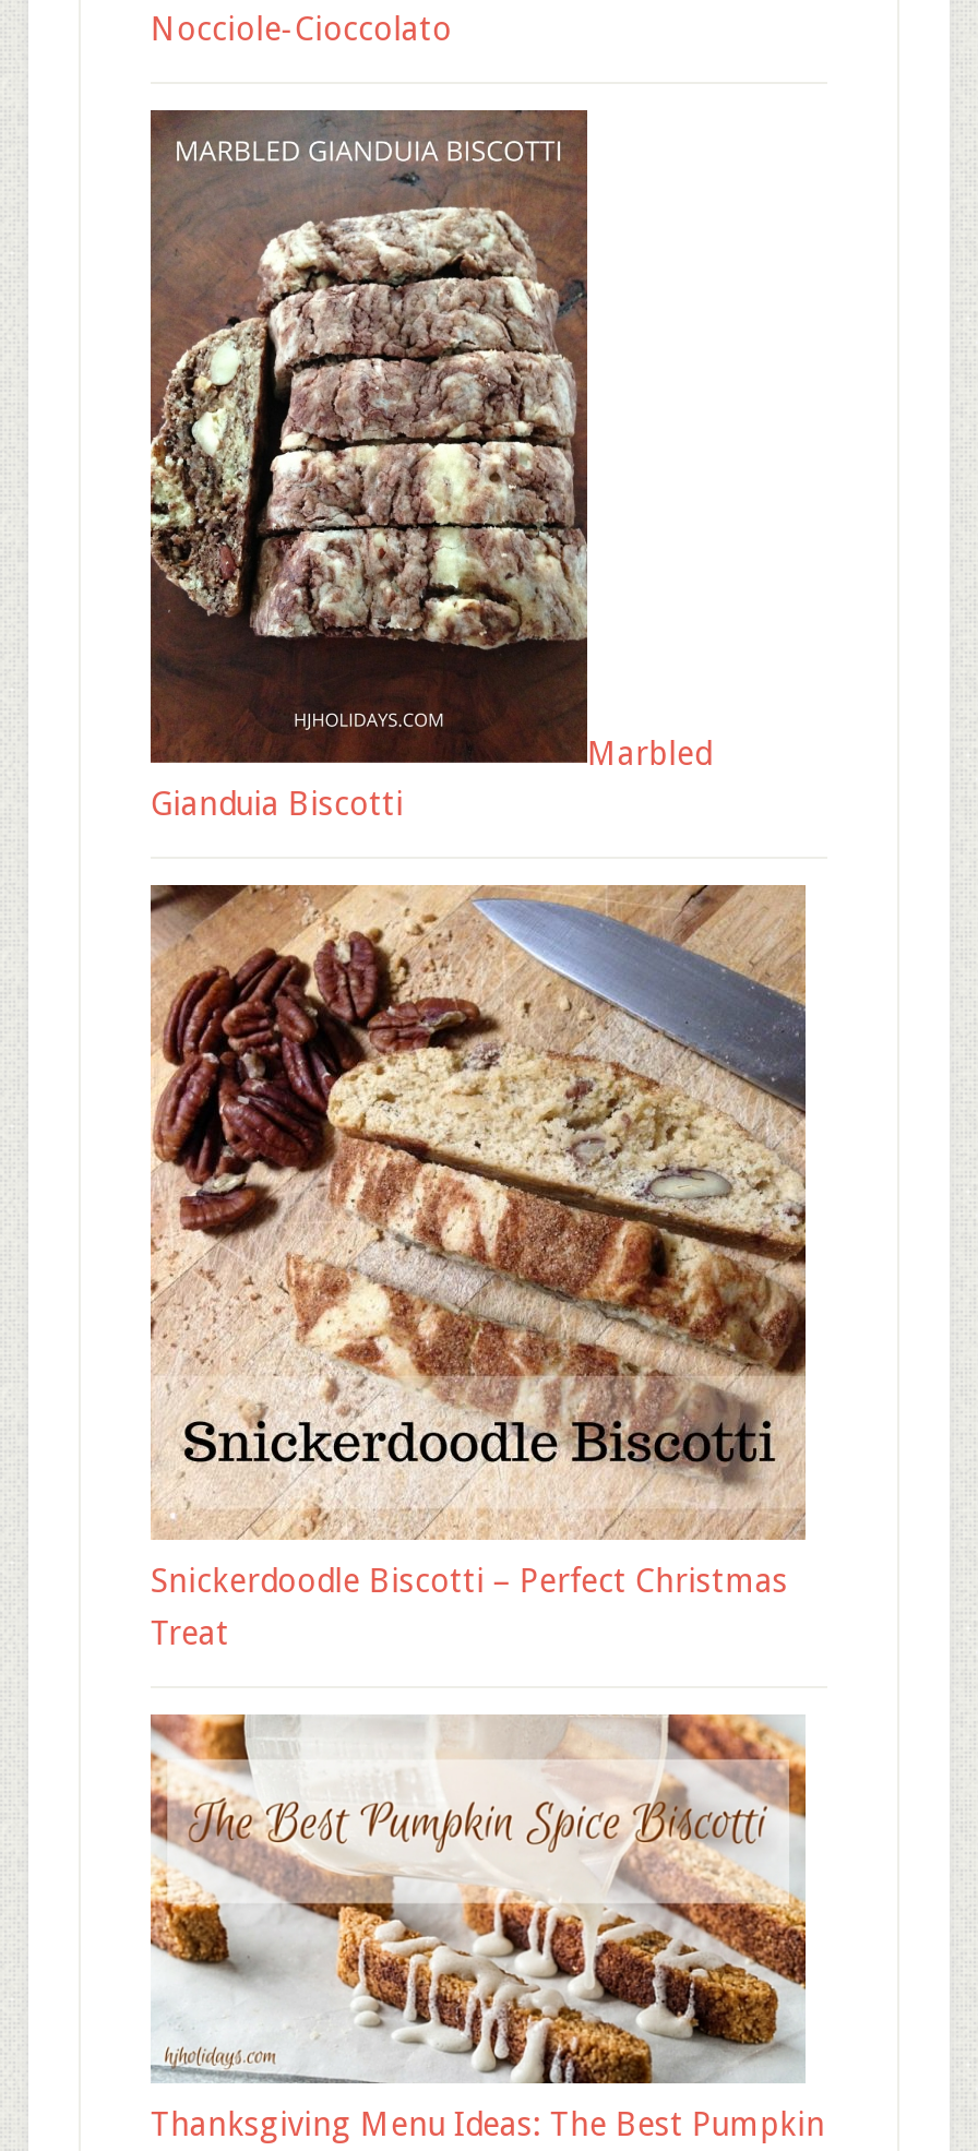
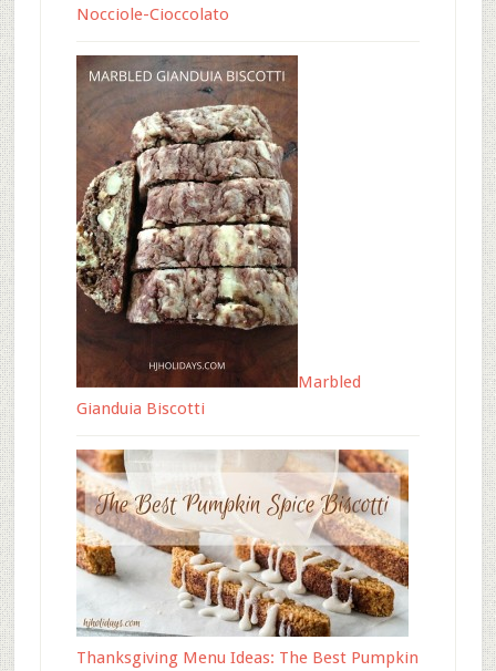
- [image]
- Snickerdoodle Biscotti – Perfect Christmas
- Treat
